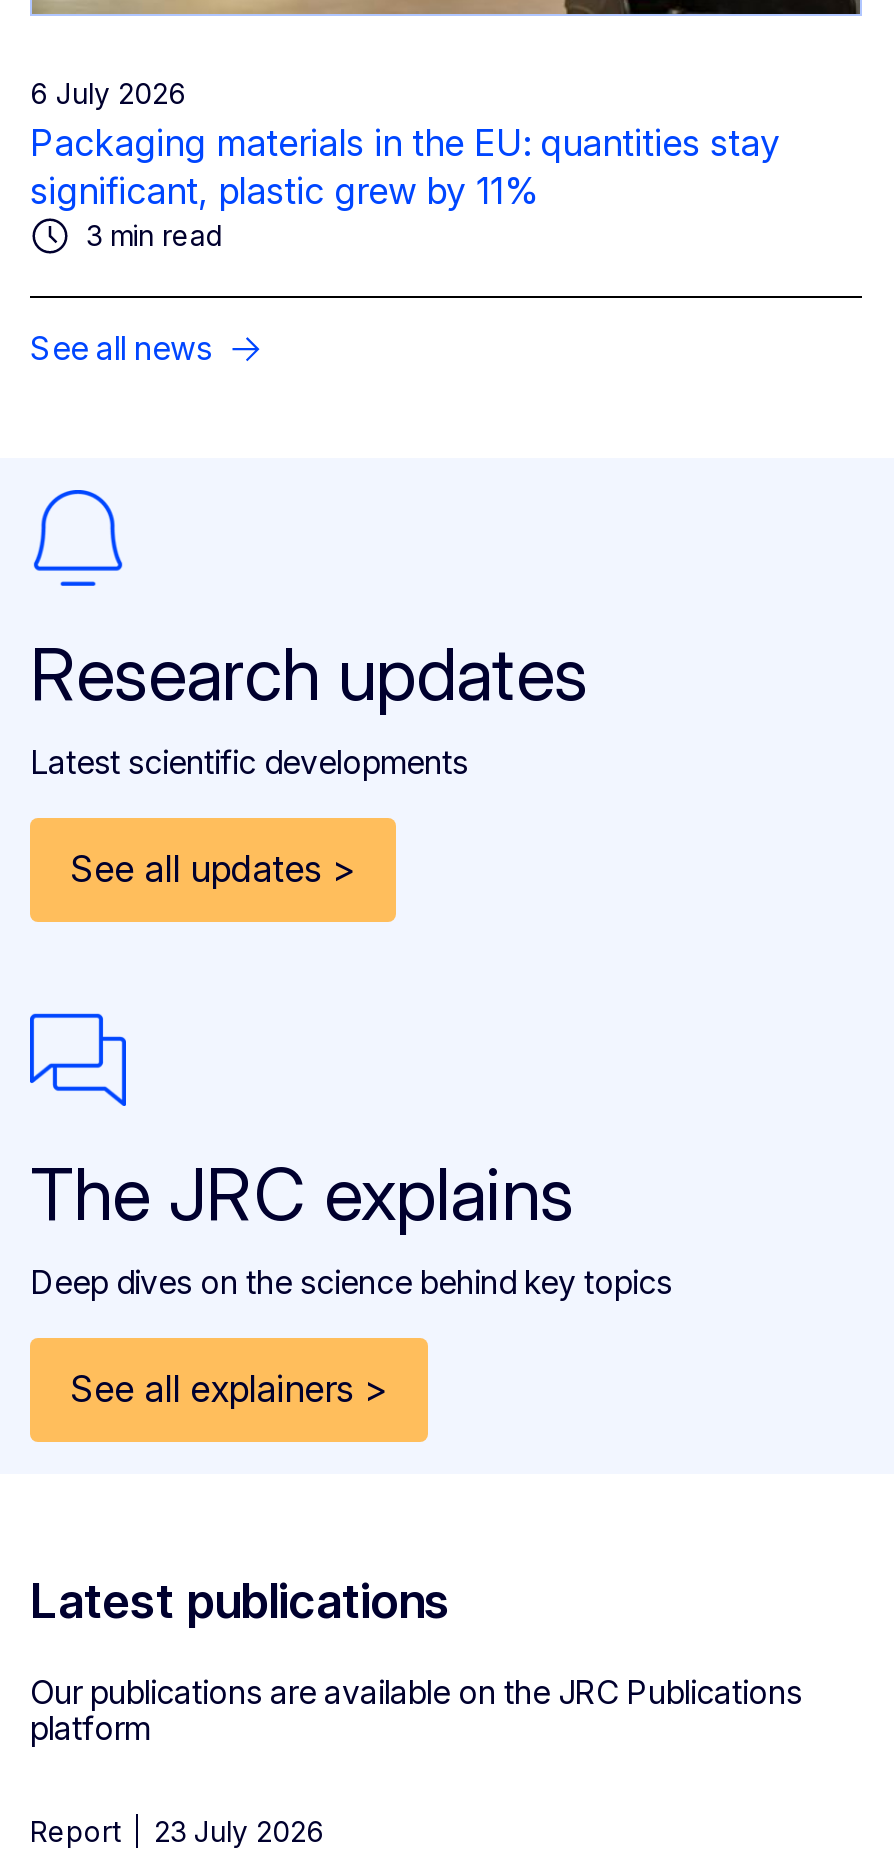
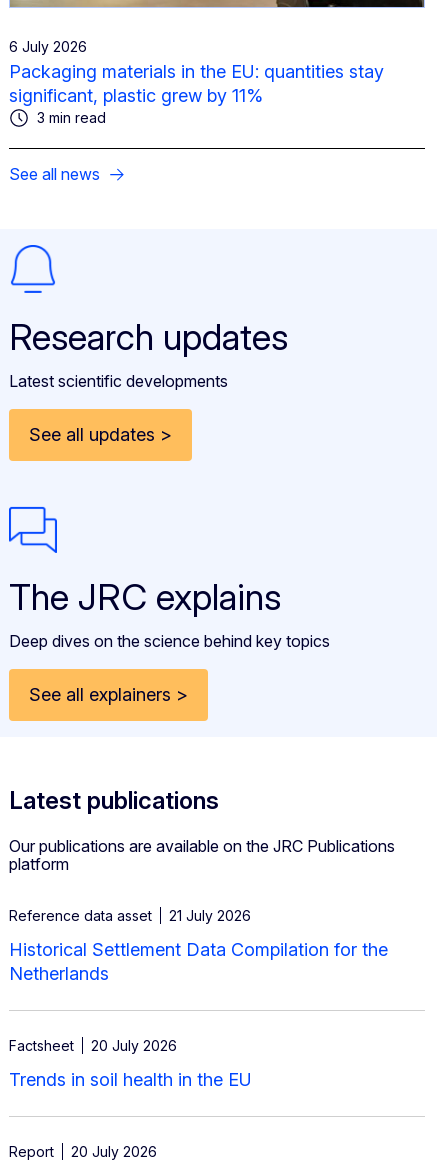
+ Reference data asset
+ 21 July 2026
+ Historical Settlement Data Compilation for the
+ Netherlands

+ Factsheet
+ 20 July 2026
+ Trends in soil health in the EU

- Report 23 July 2026
+ Report 20 July 2026
